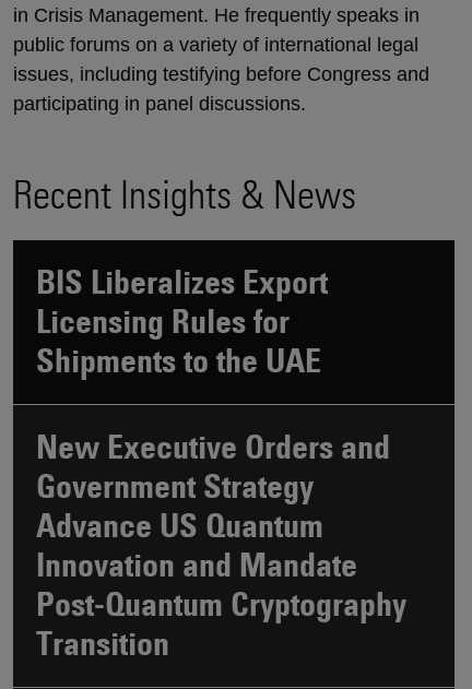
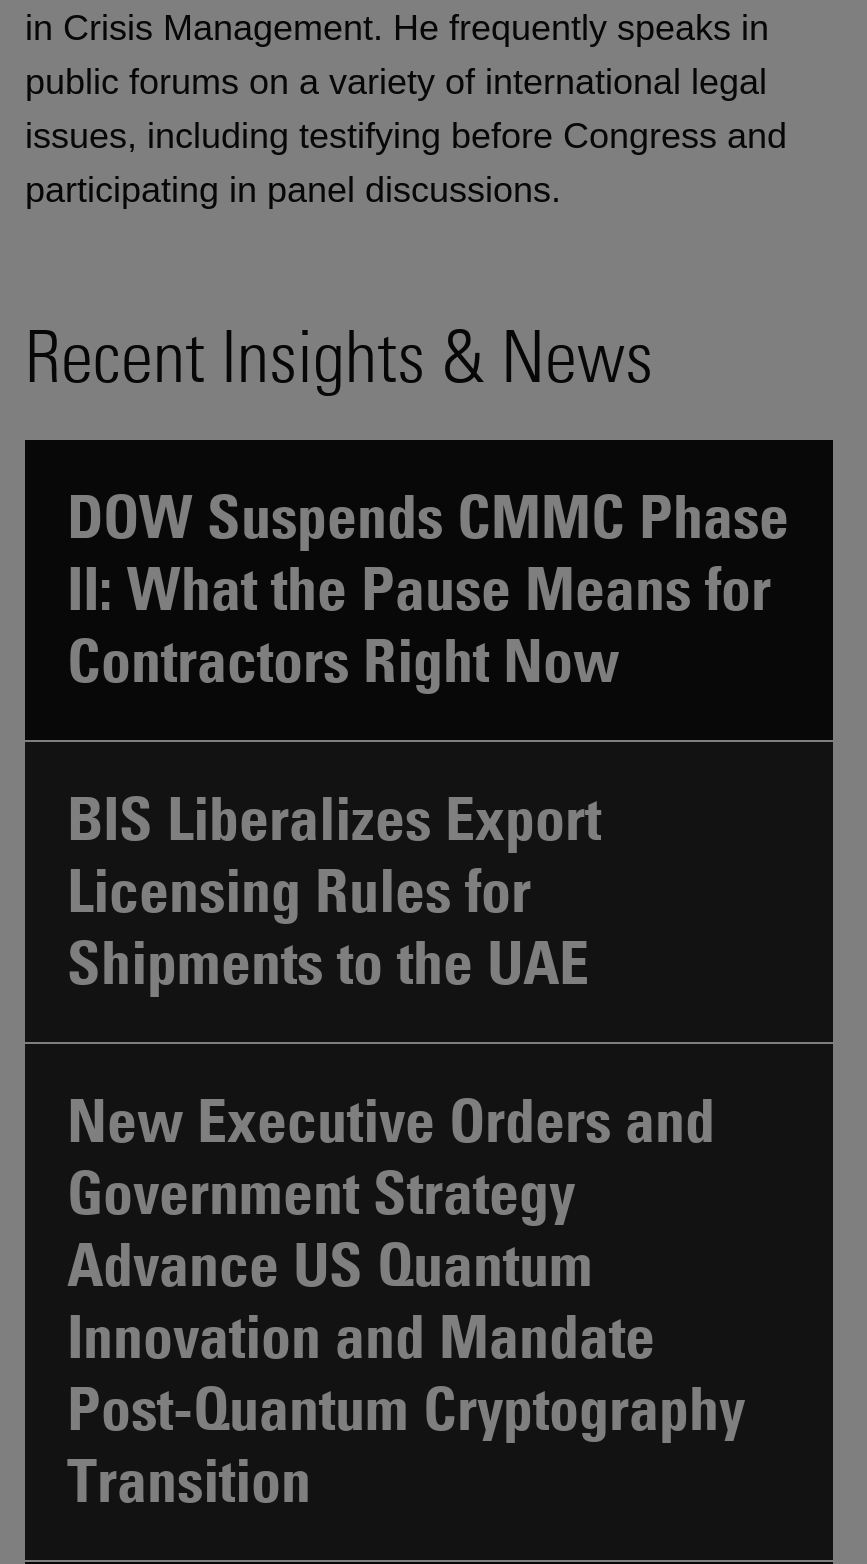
+ DOW Suspends CMMC Phase
+ II: What the Pause Means for
+ Contractors Right Now
